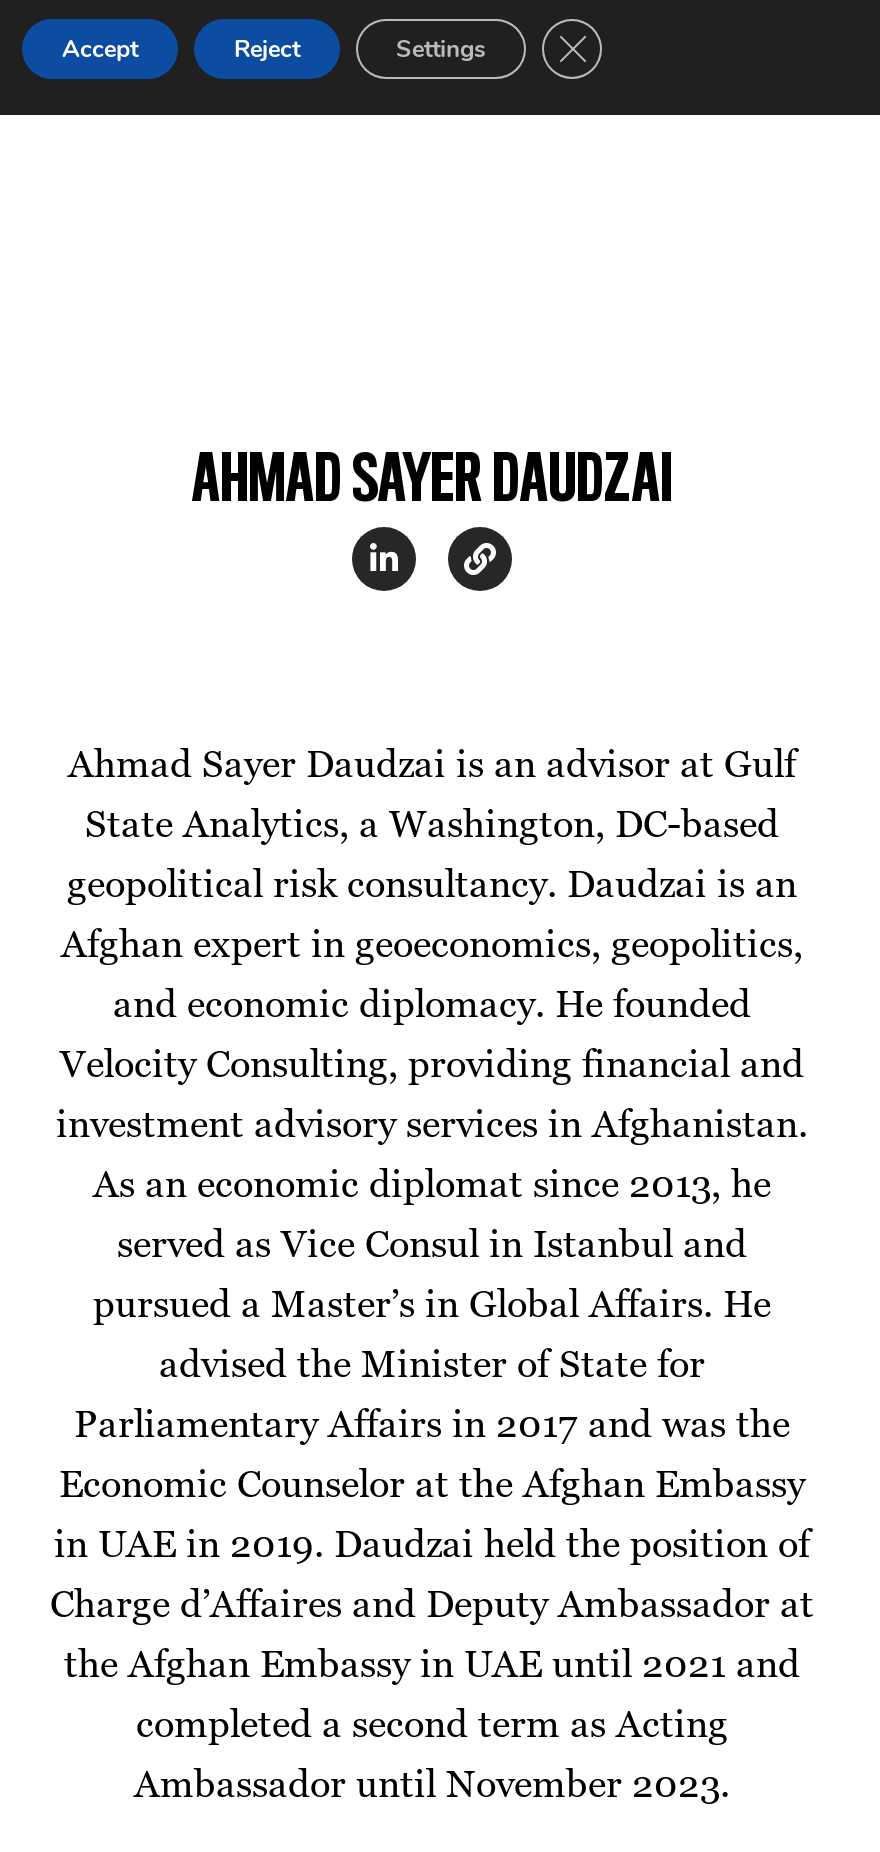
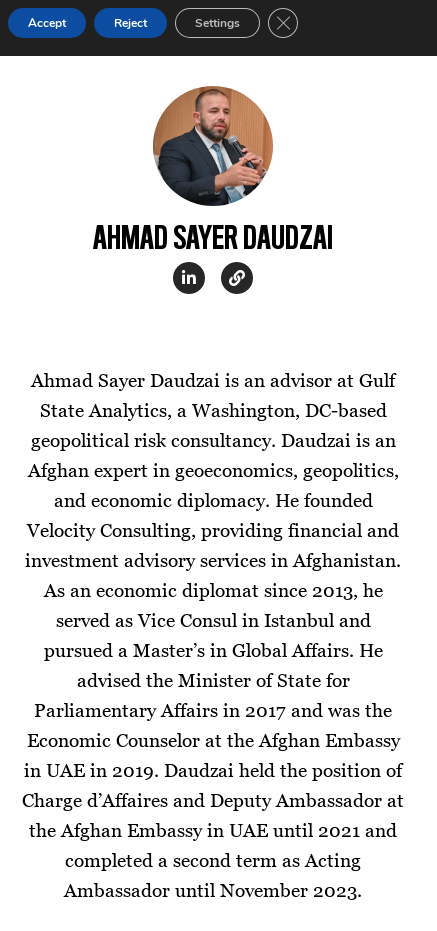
+ [image]
